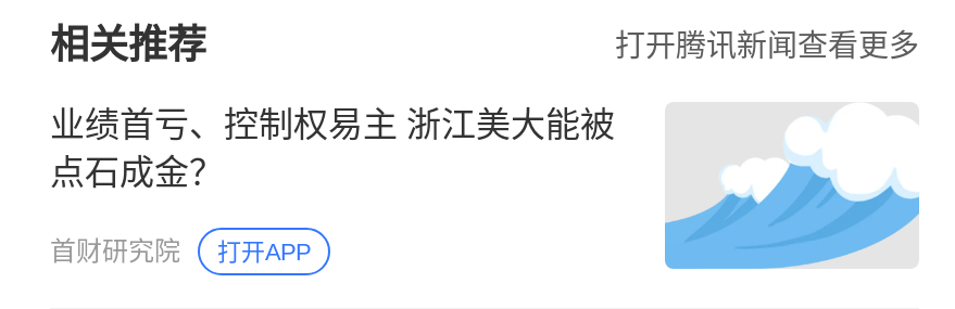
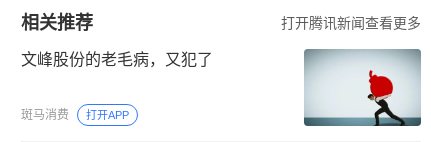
- 业绩首亏、控制权易主 浙江美大能被
- 点石成金？
+ 文峰股份的老毛病，又犯了

- [image]
+ [image]

- 首财研究院
+ 斑马消费
